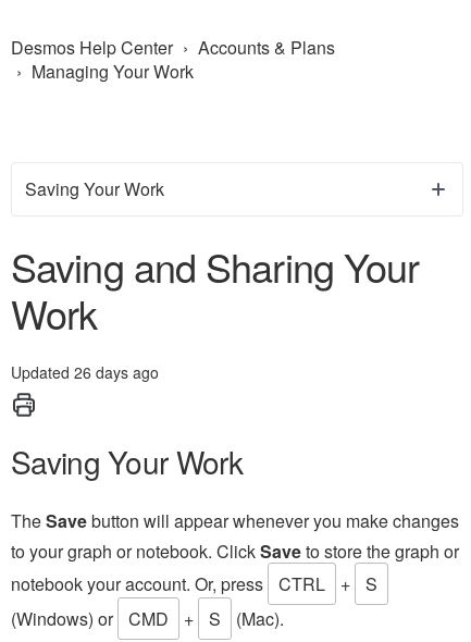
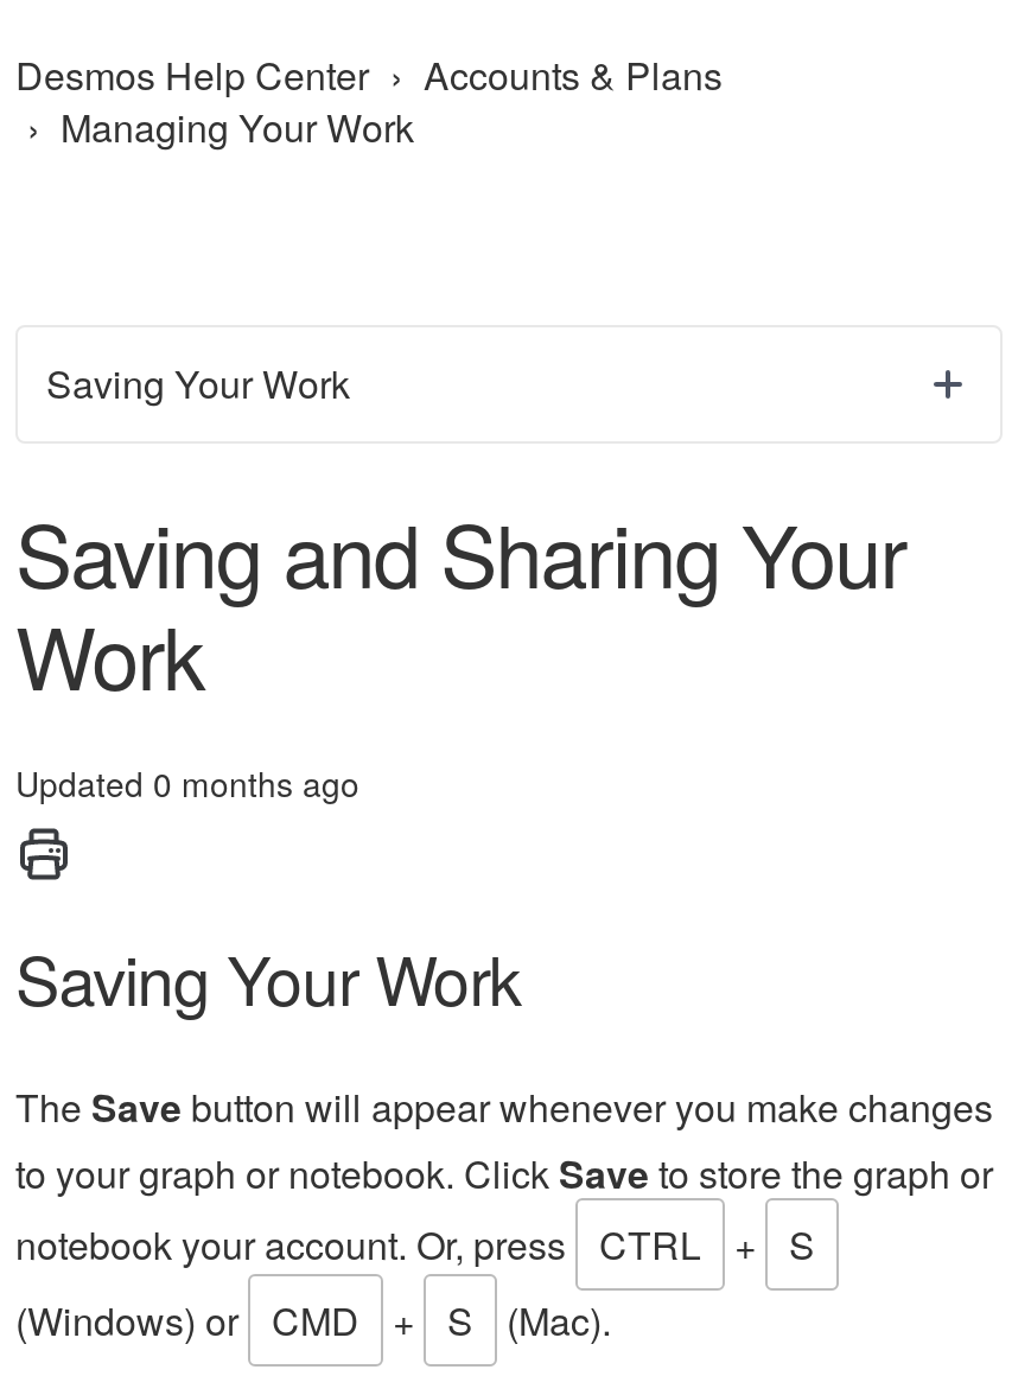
- Updated 26 days ago
+ Updated 0 months ago
